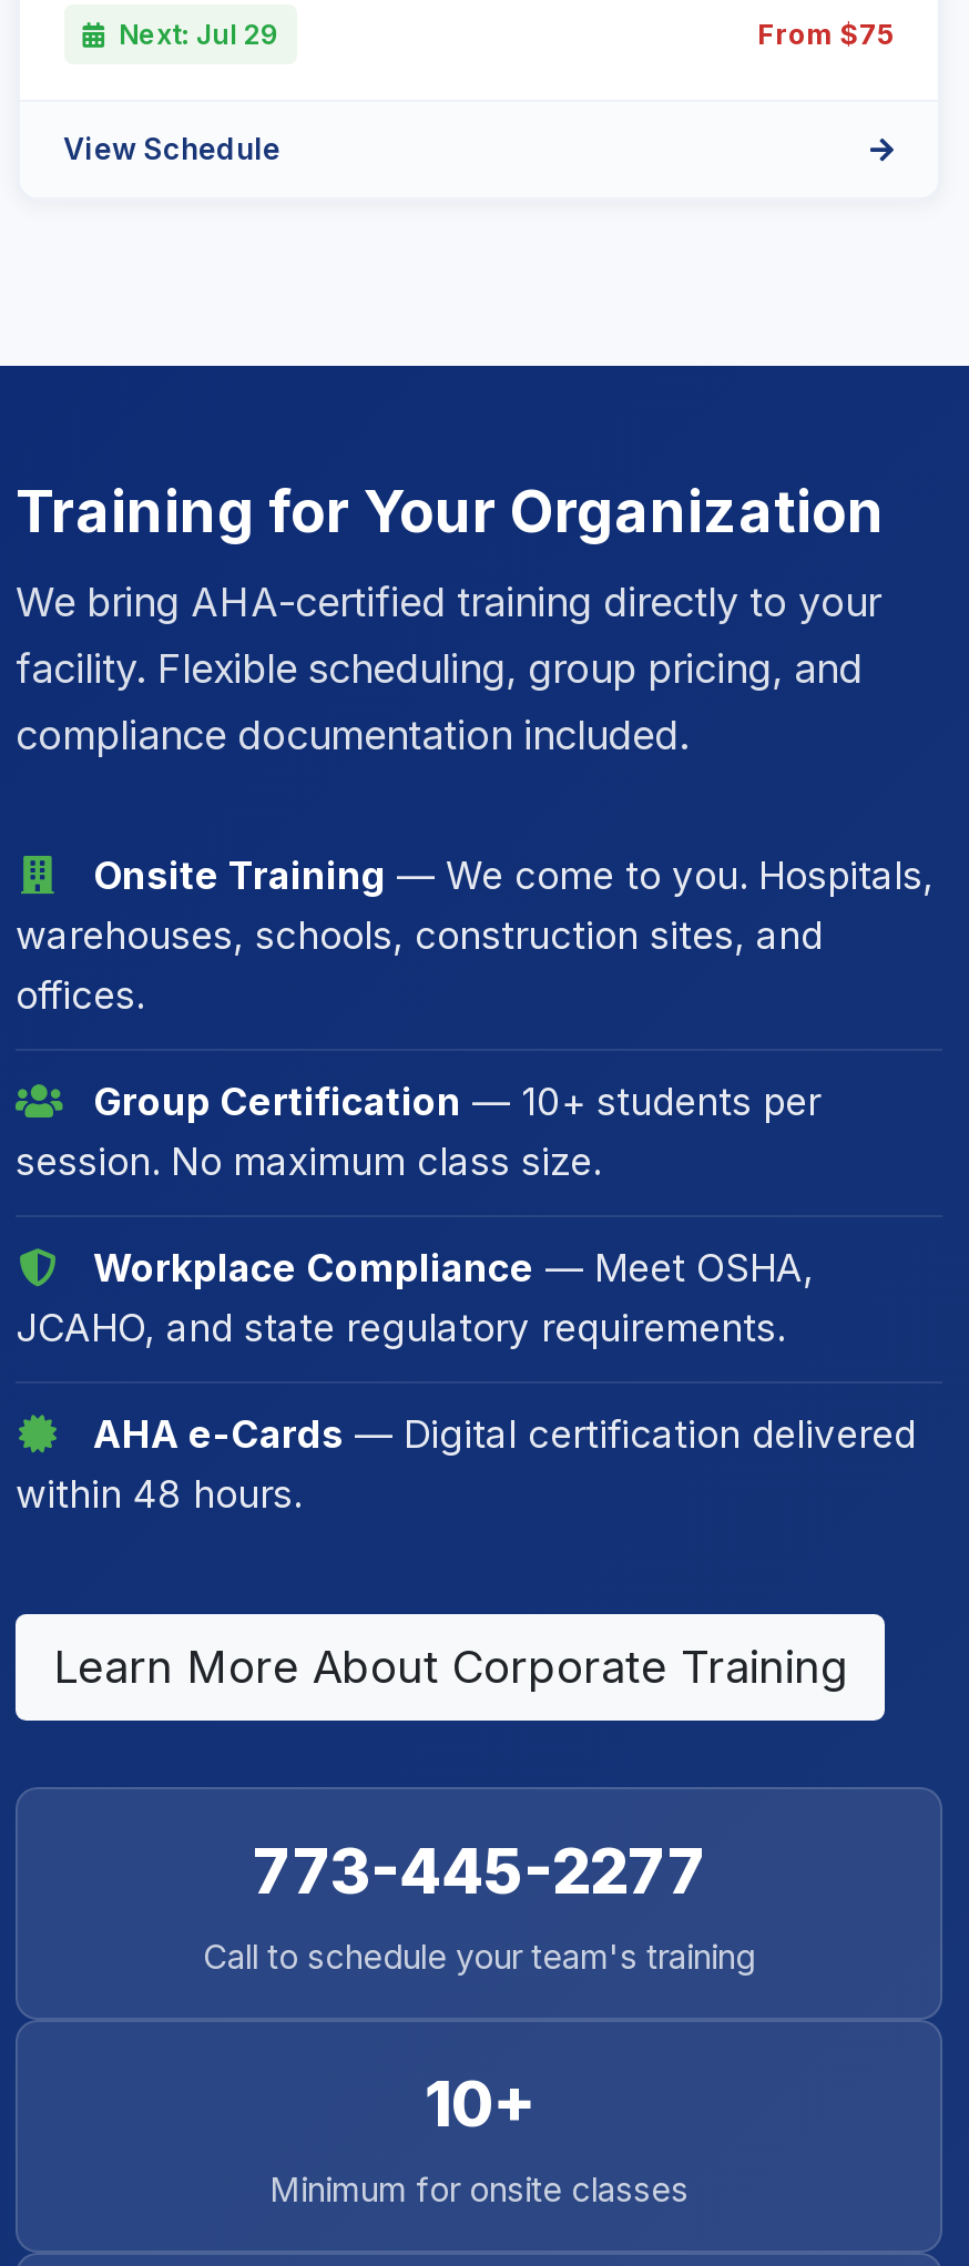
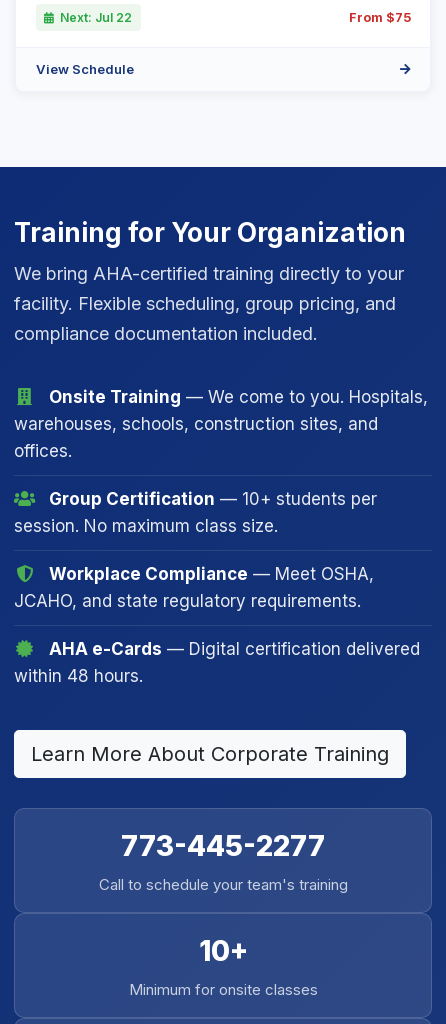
- Next: Jul 29
+ Next: Jul 22
